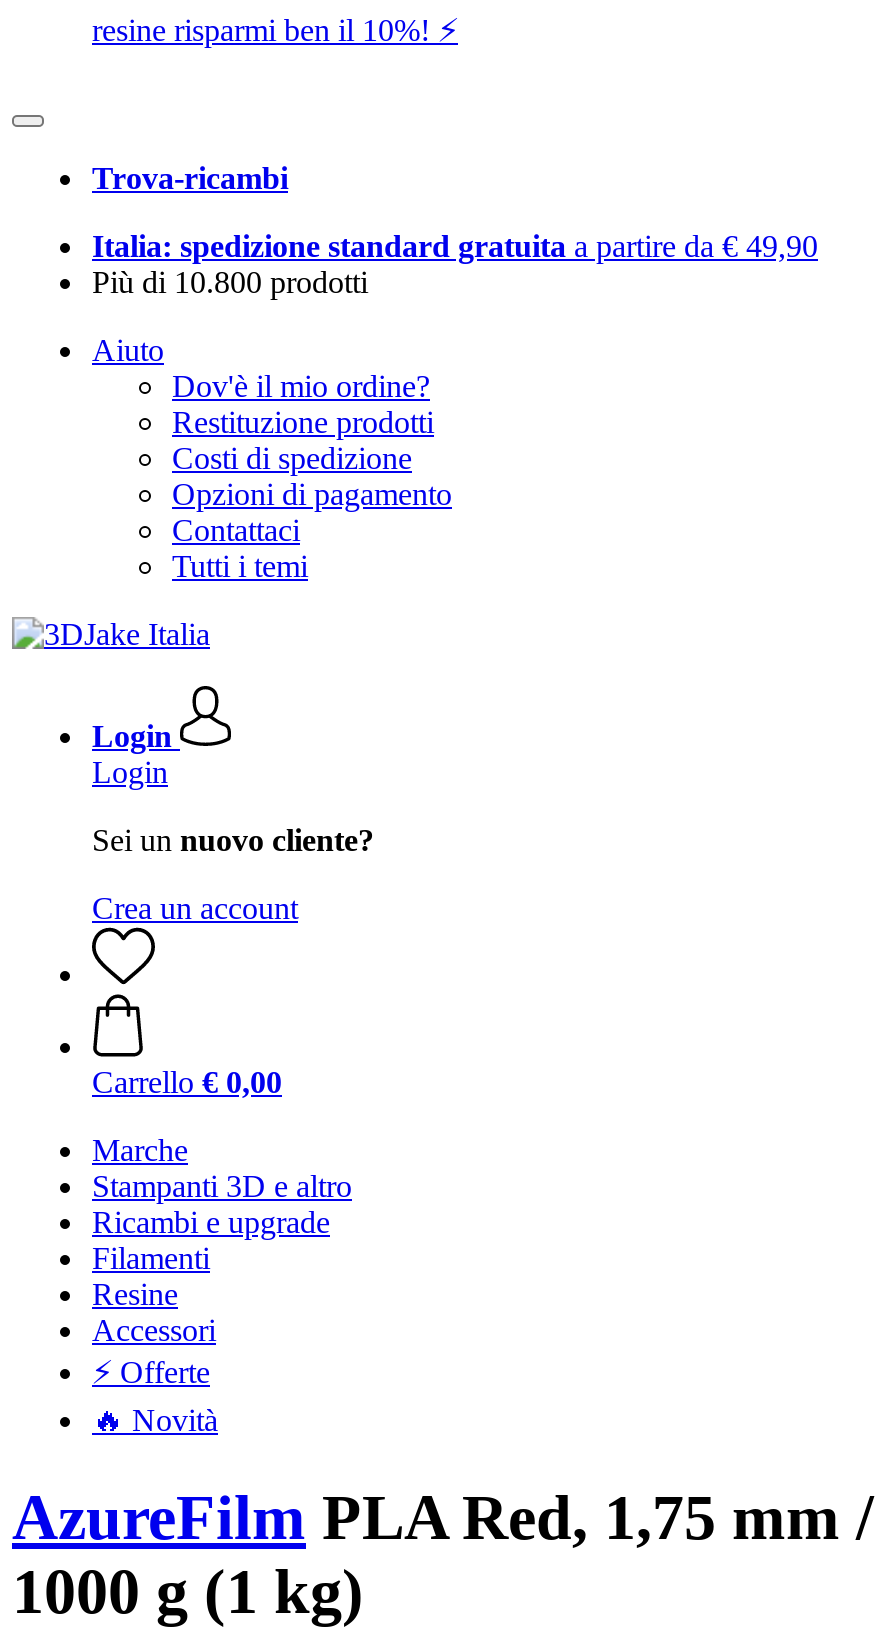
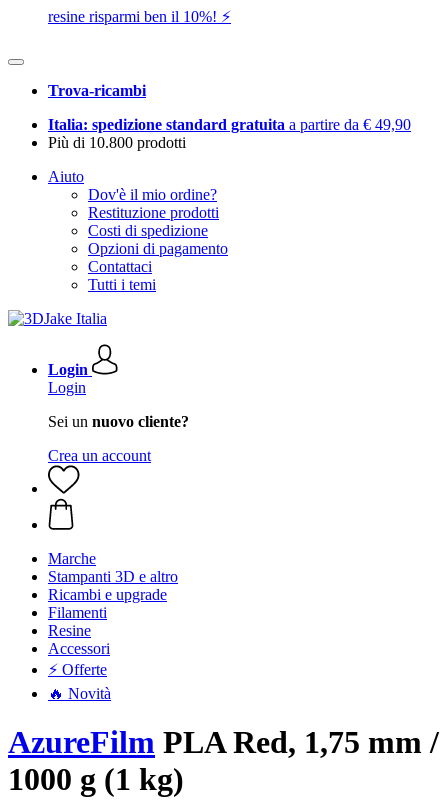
- Carrello € 0,00
